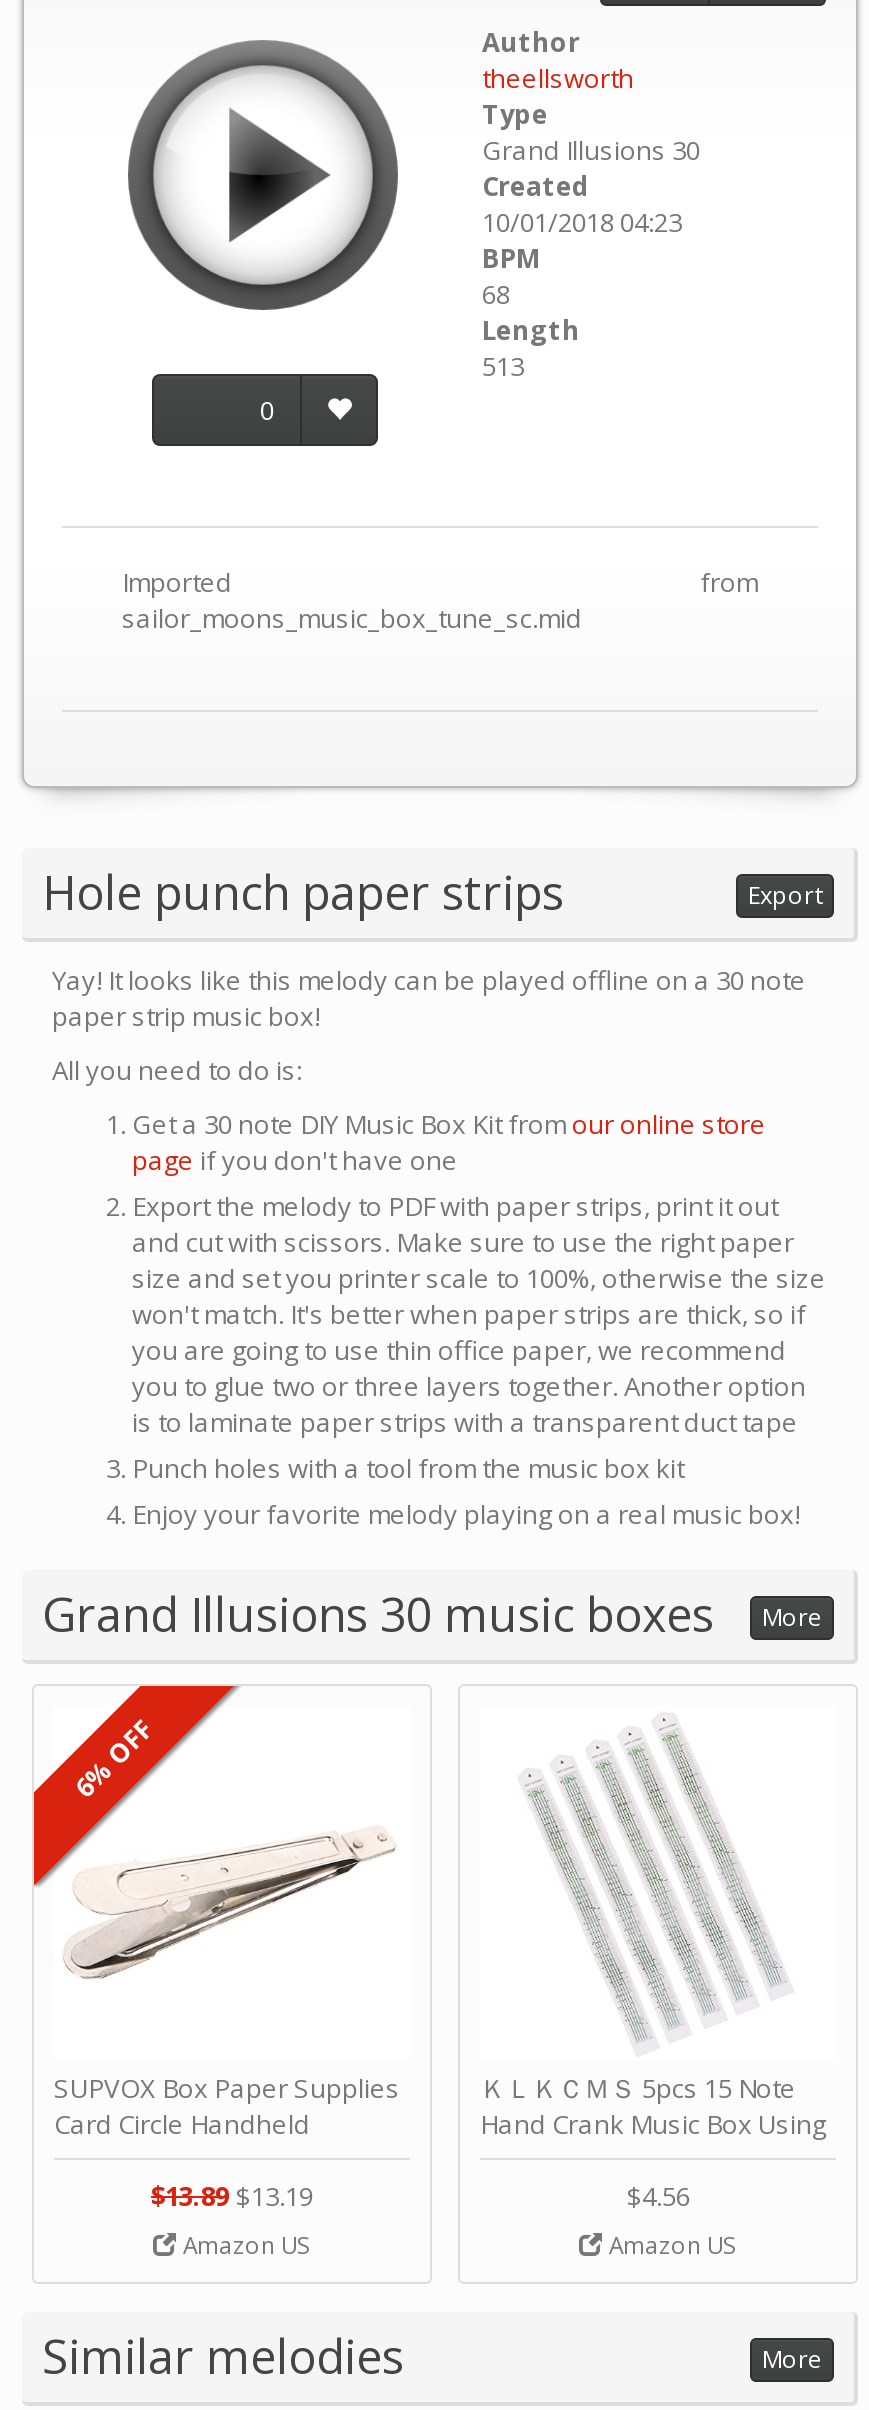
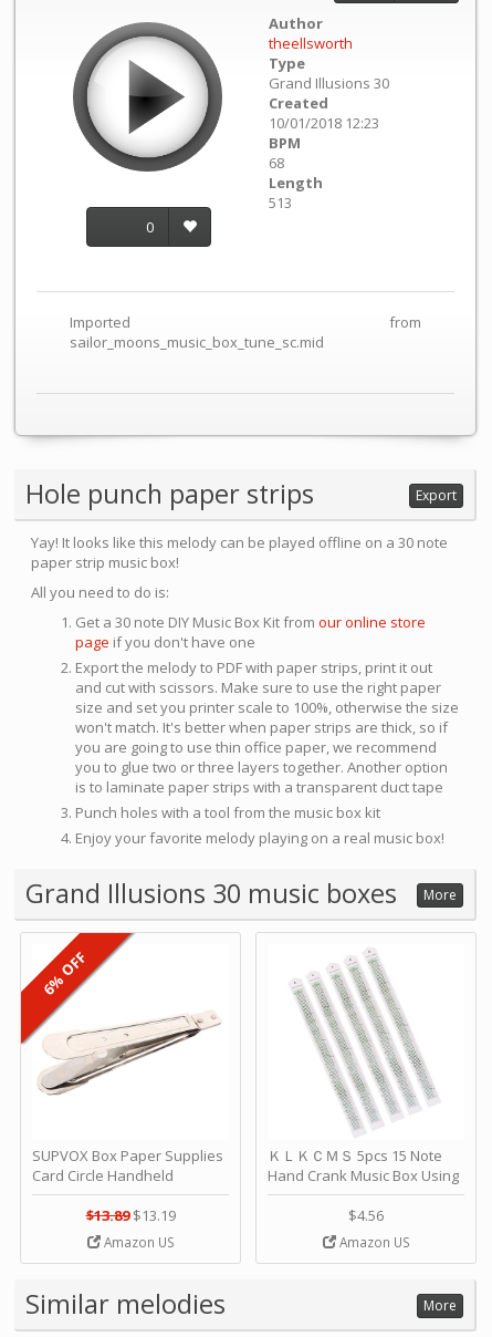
- 10/01/2018 04:23
+ 10/01/2018 12:23
